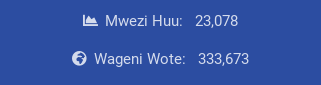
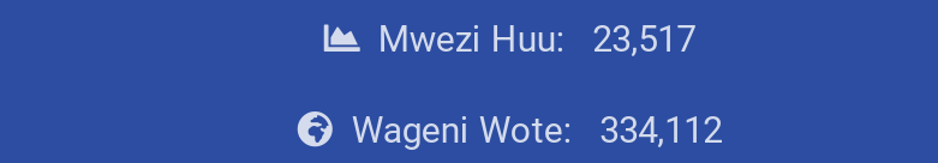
- Mwezi Huu: 23,078
+ Mwezi Huu: 23,517

- Wageni Wote: 333,673
+ Wageni Wote: 334,112
